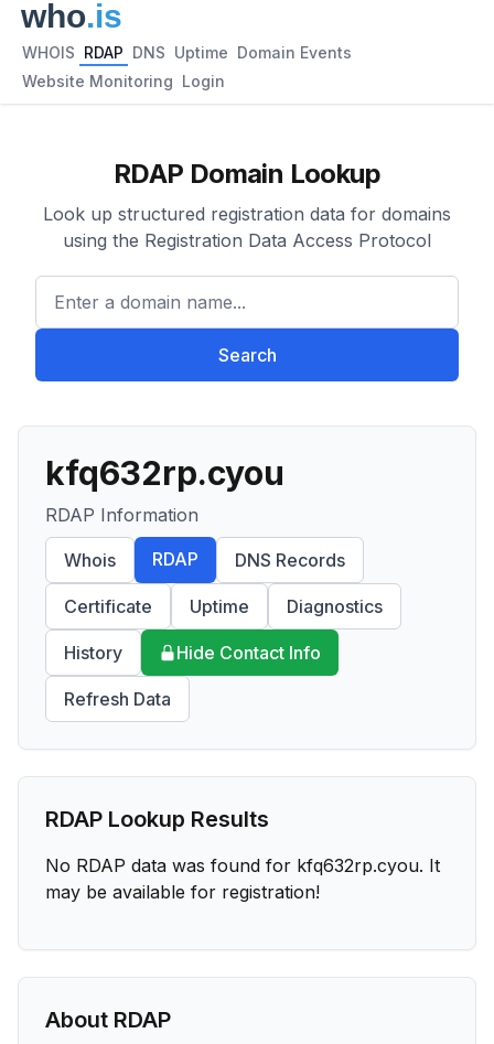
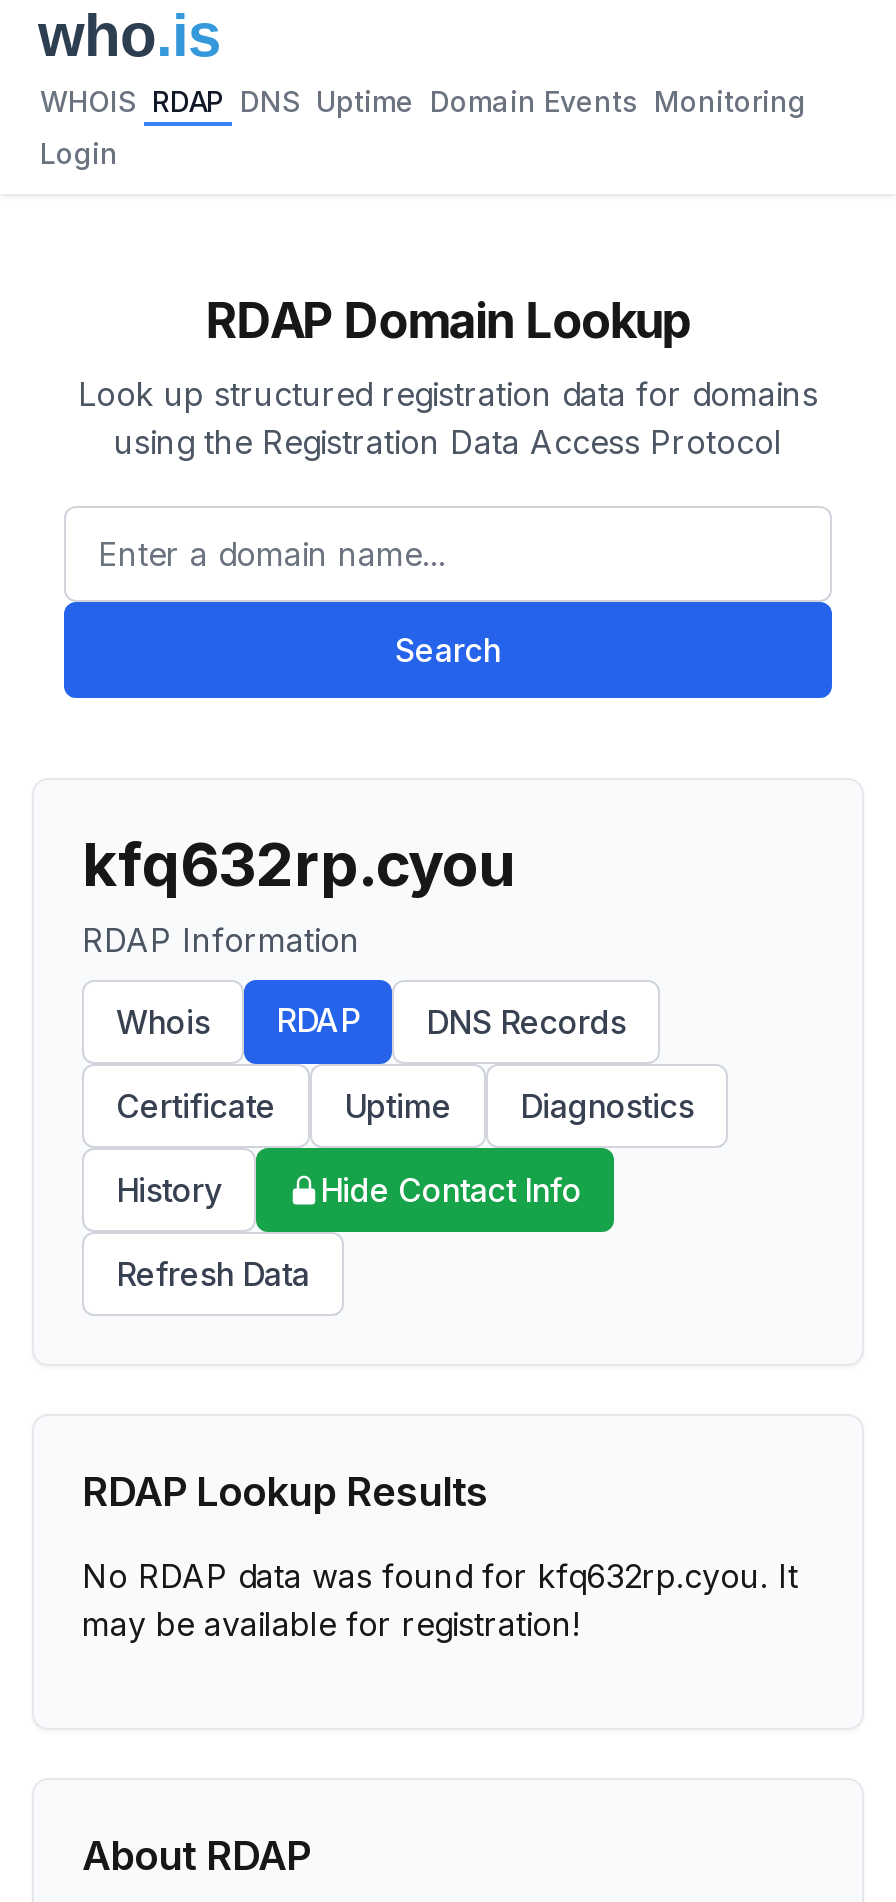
- WHOIS RDAP DNS Uptime Domain Events
+ WHOIS RDAP DNS Uptime Domain Events Monitoring

- Website Monitoring Login
+ Login
